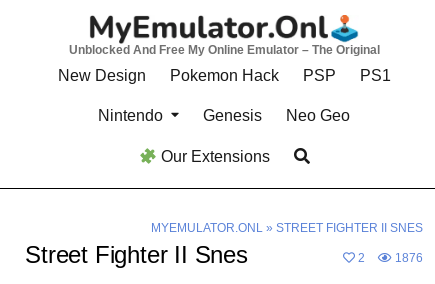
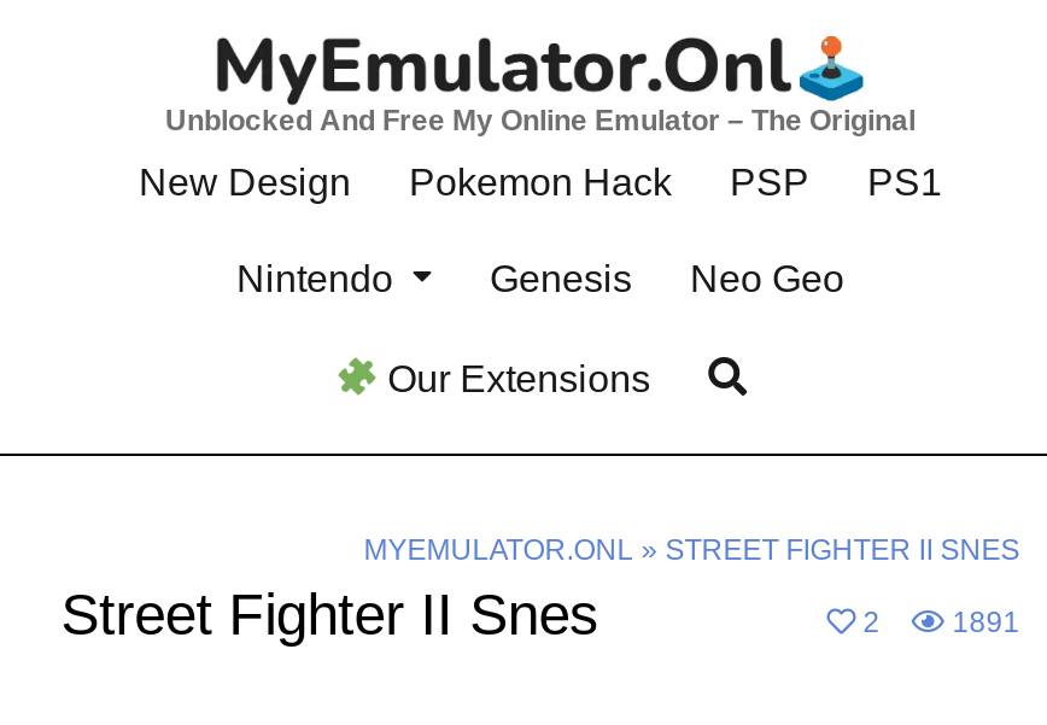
- 1876
+ 1891
